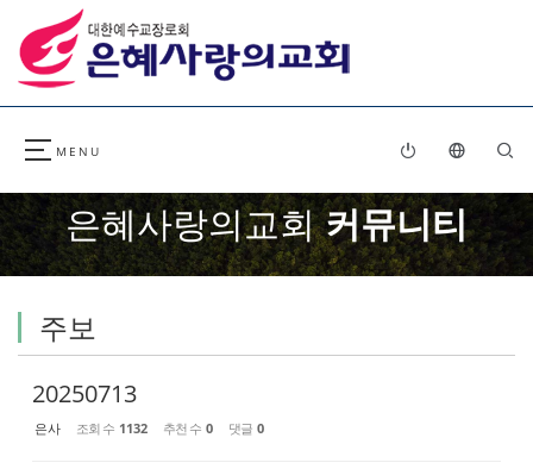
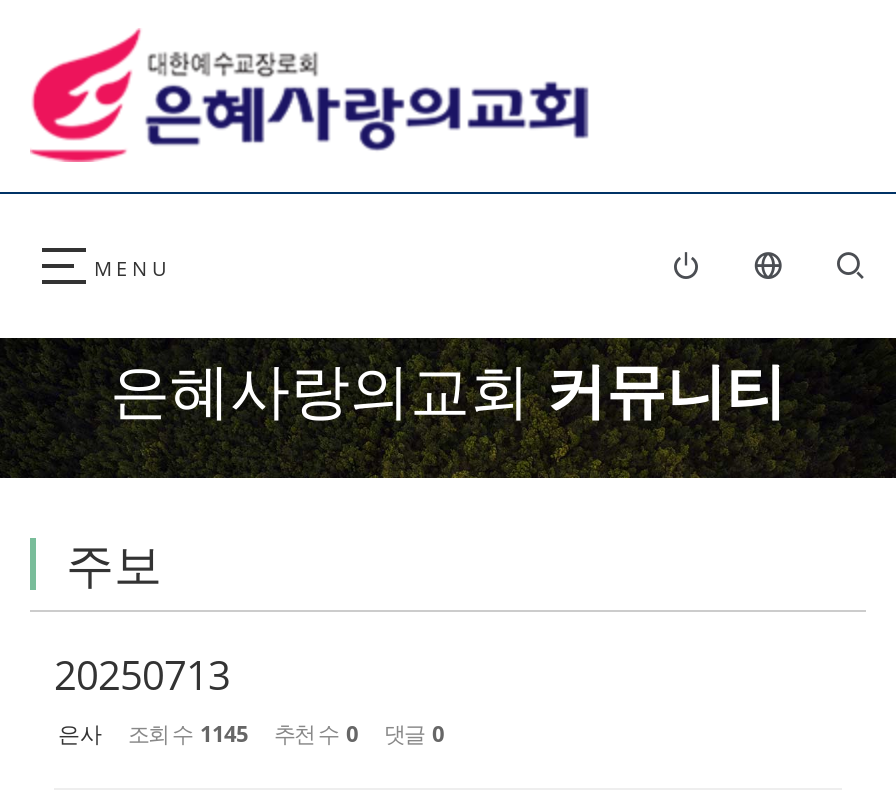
- 은사 조회 수 1132 추천 수 0 댓글 0
+ 은사 조회 수 1145 추천 수 0 댓글 0
